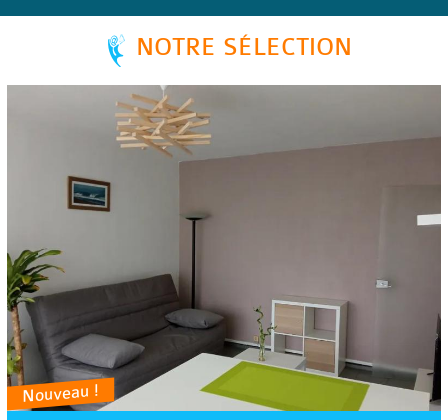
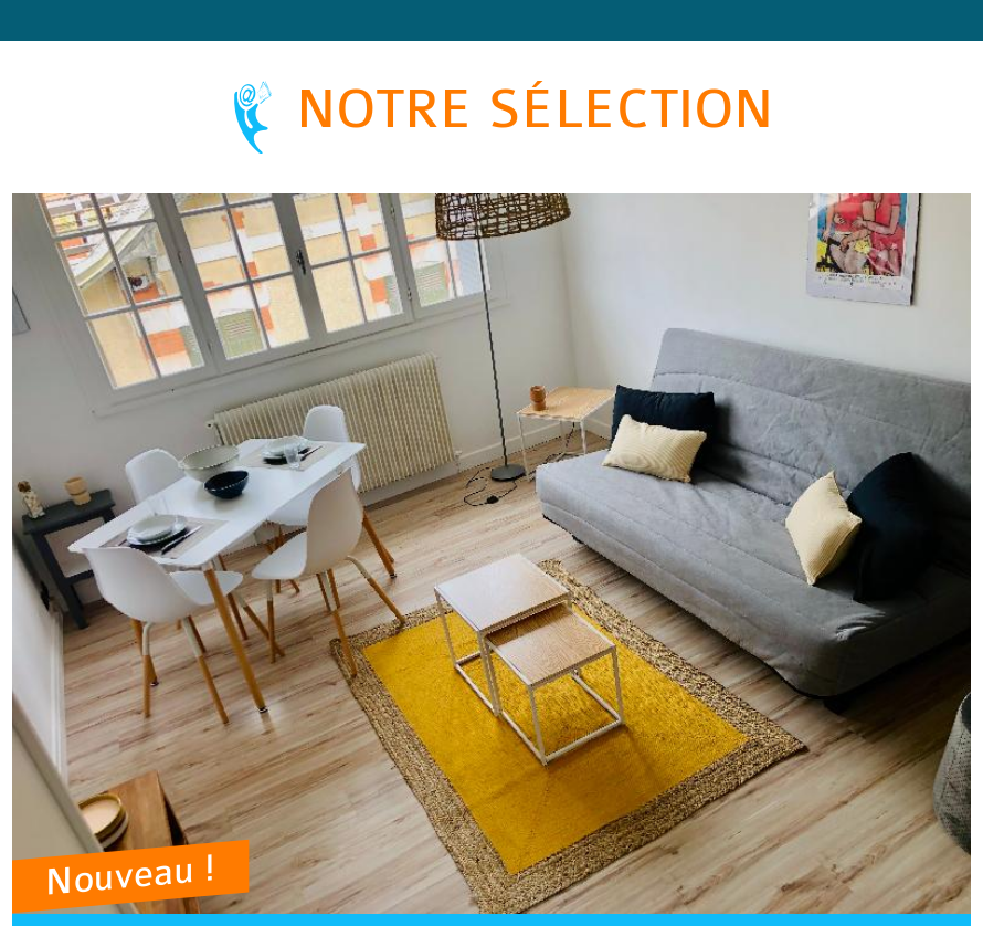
- [image]
+ [image]
